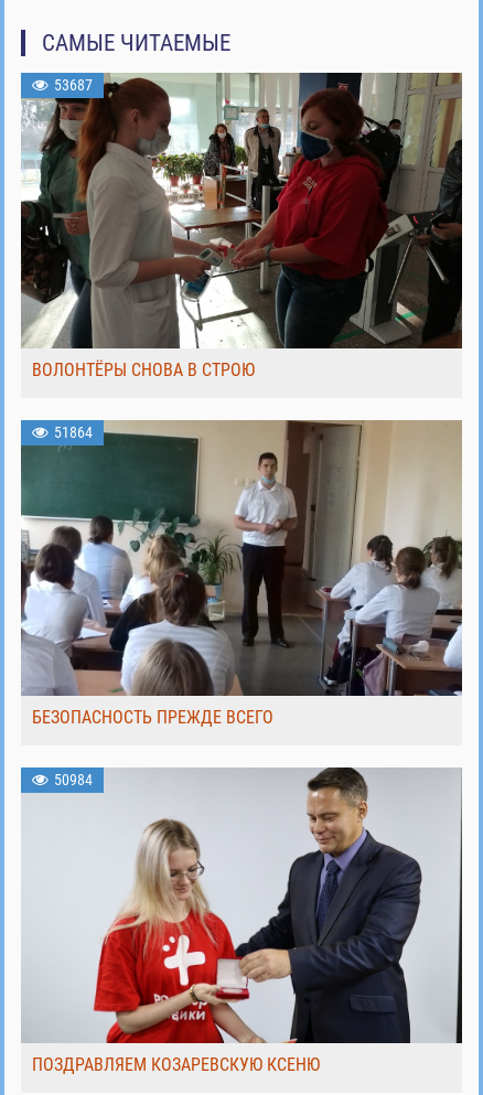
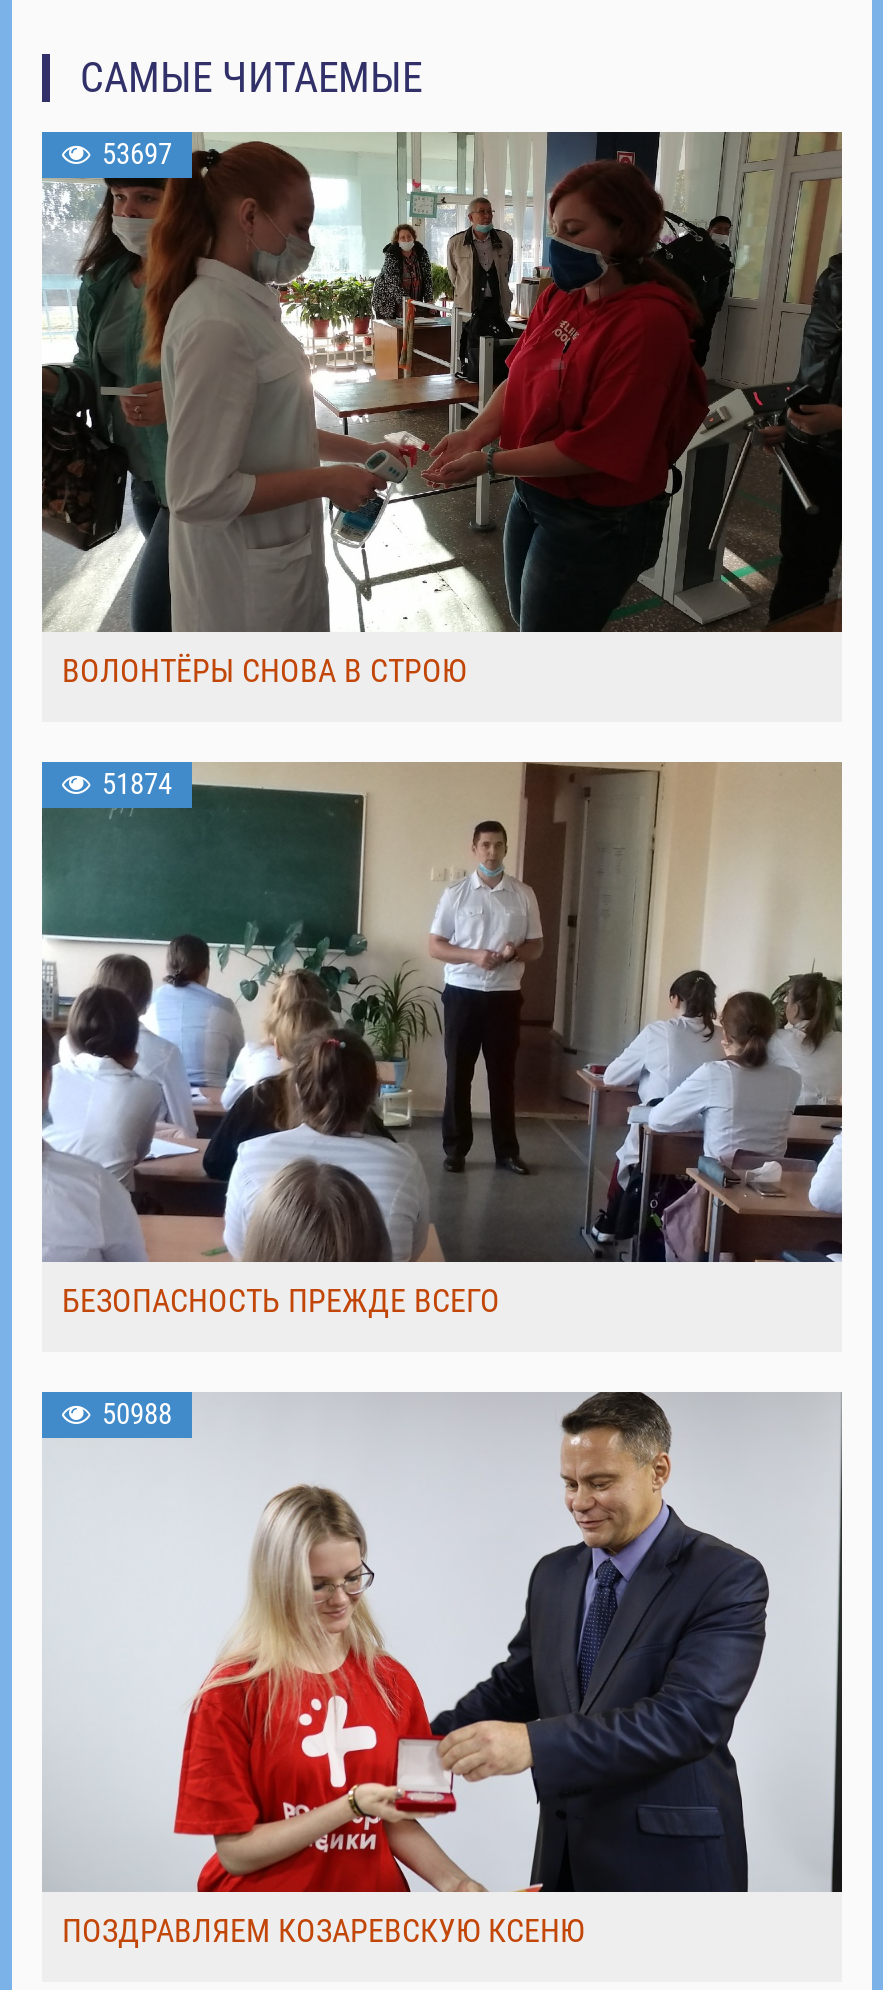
- 53687
+ 53697

- 51864
+ 51874

- 50984
+ 50988
